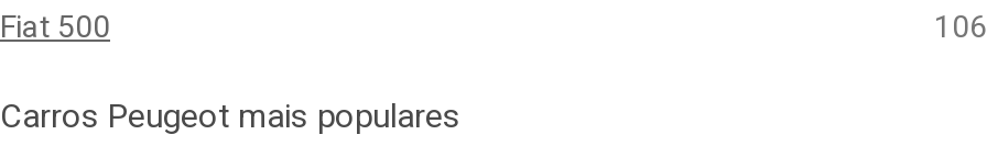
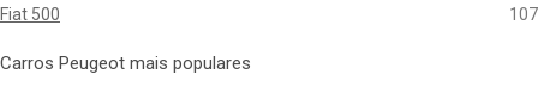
- 106
+ 107
